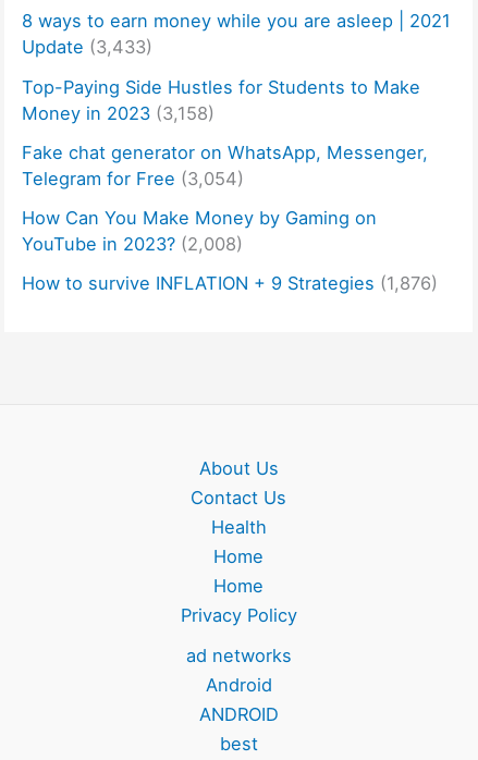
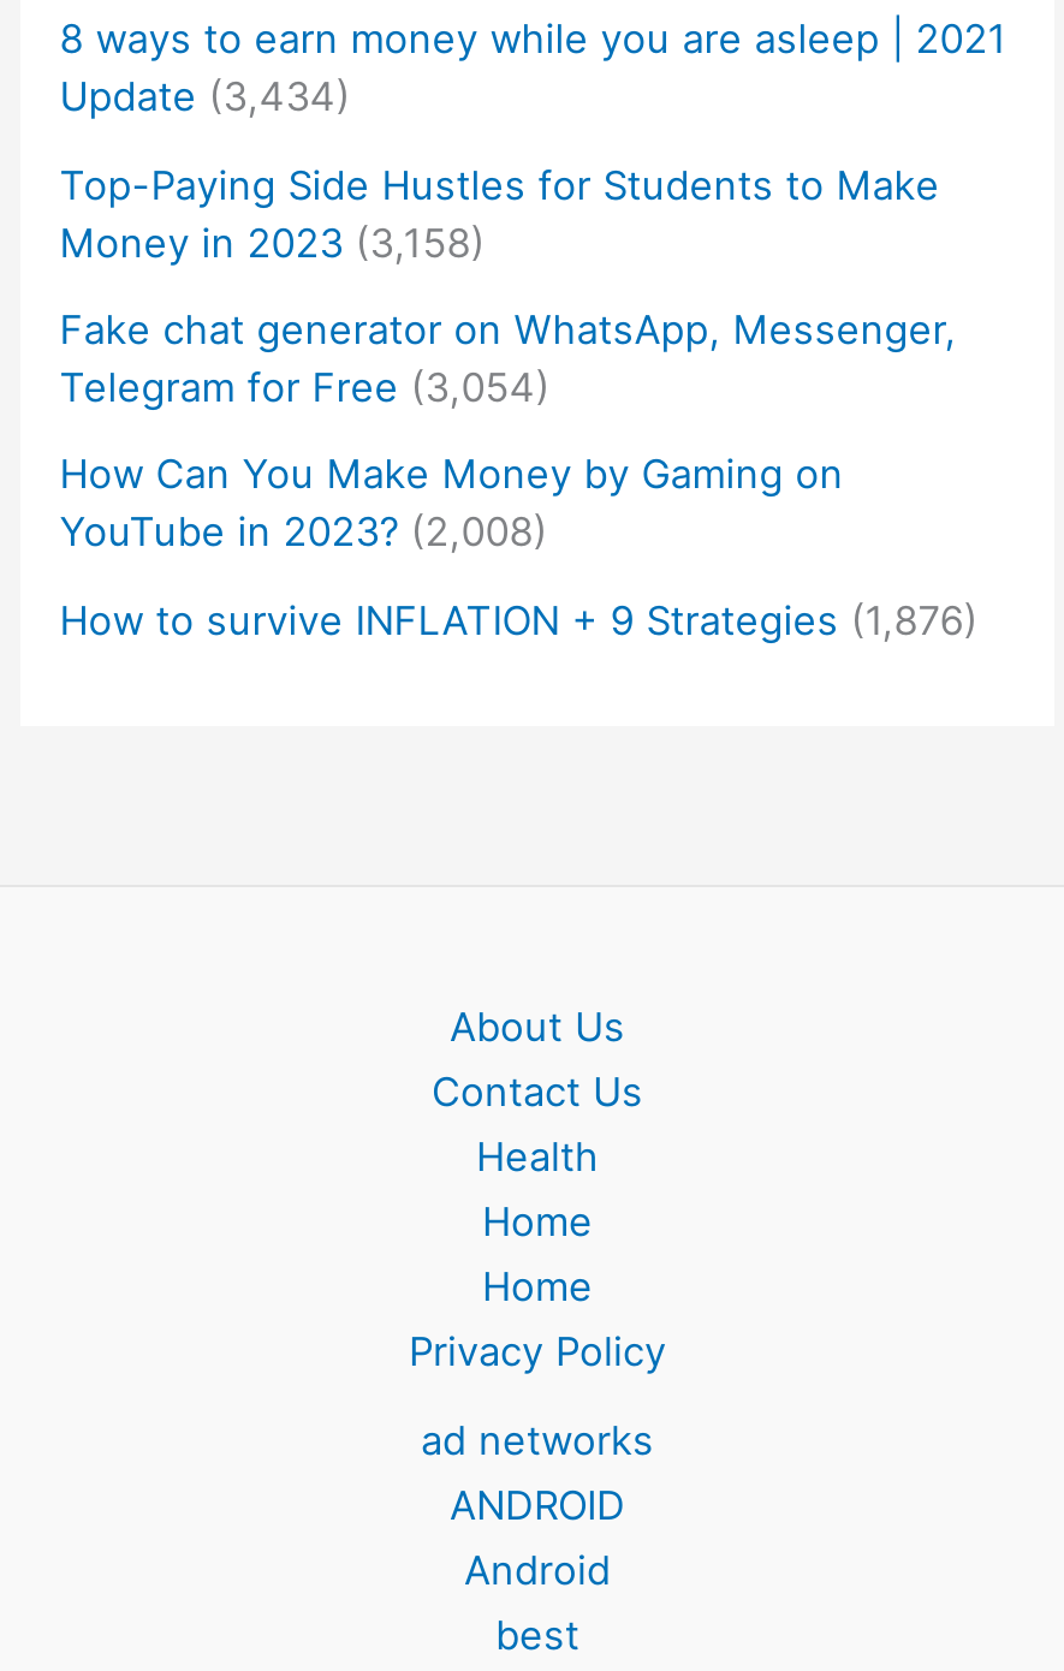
- Update (3,433)
+ Update (3,434)

moved down: Android

moved up: ANDROID
